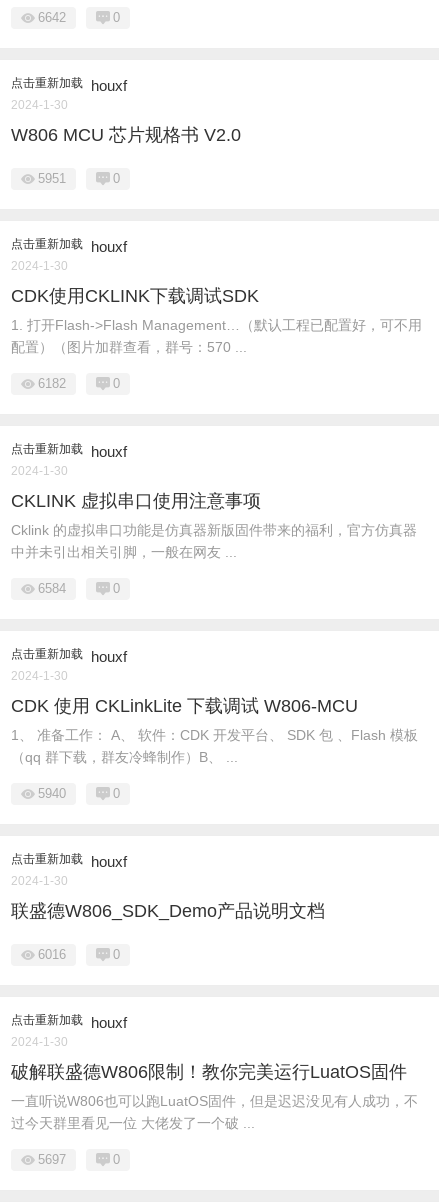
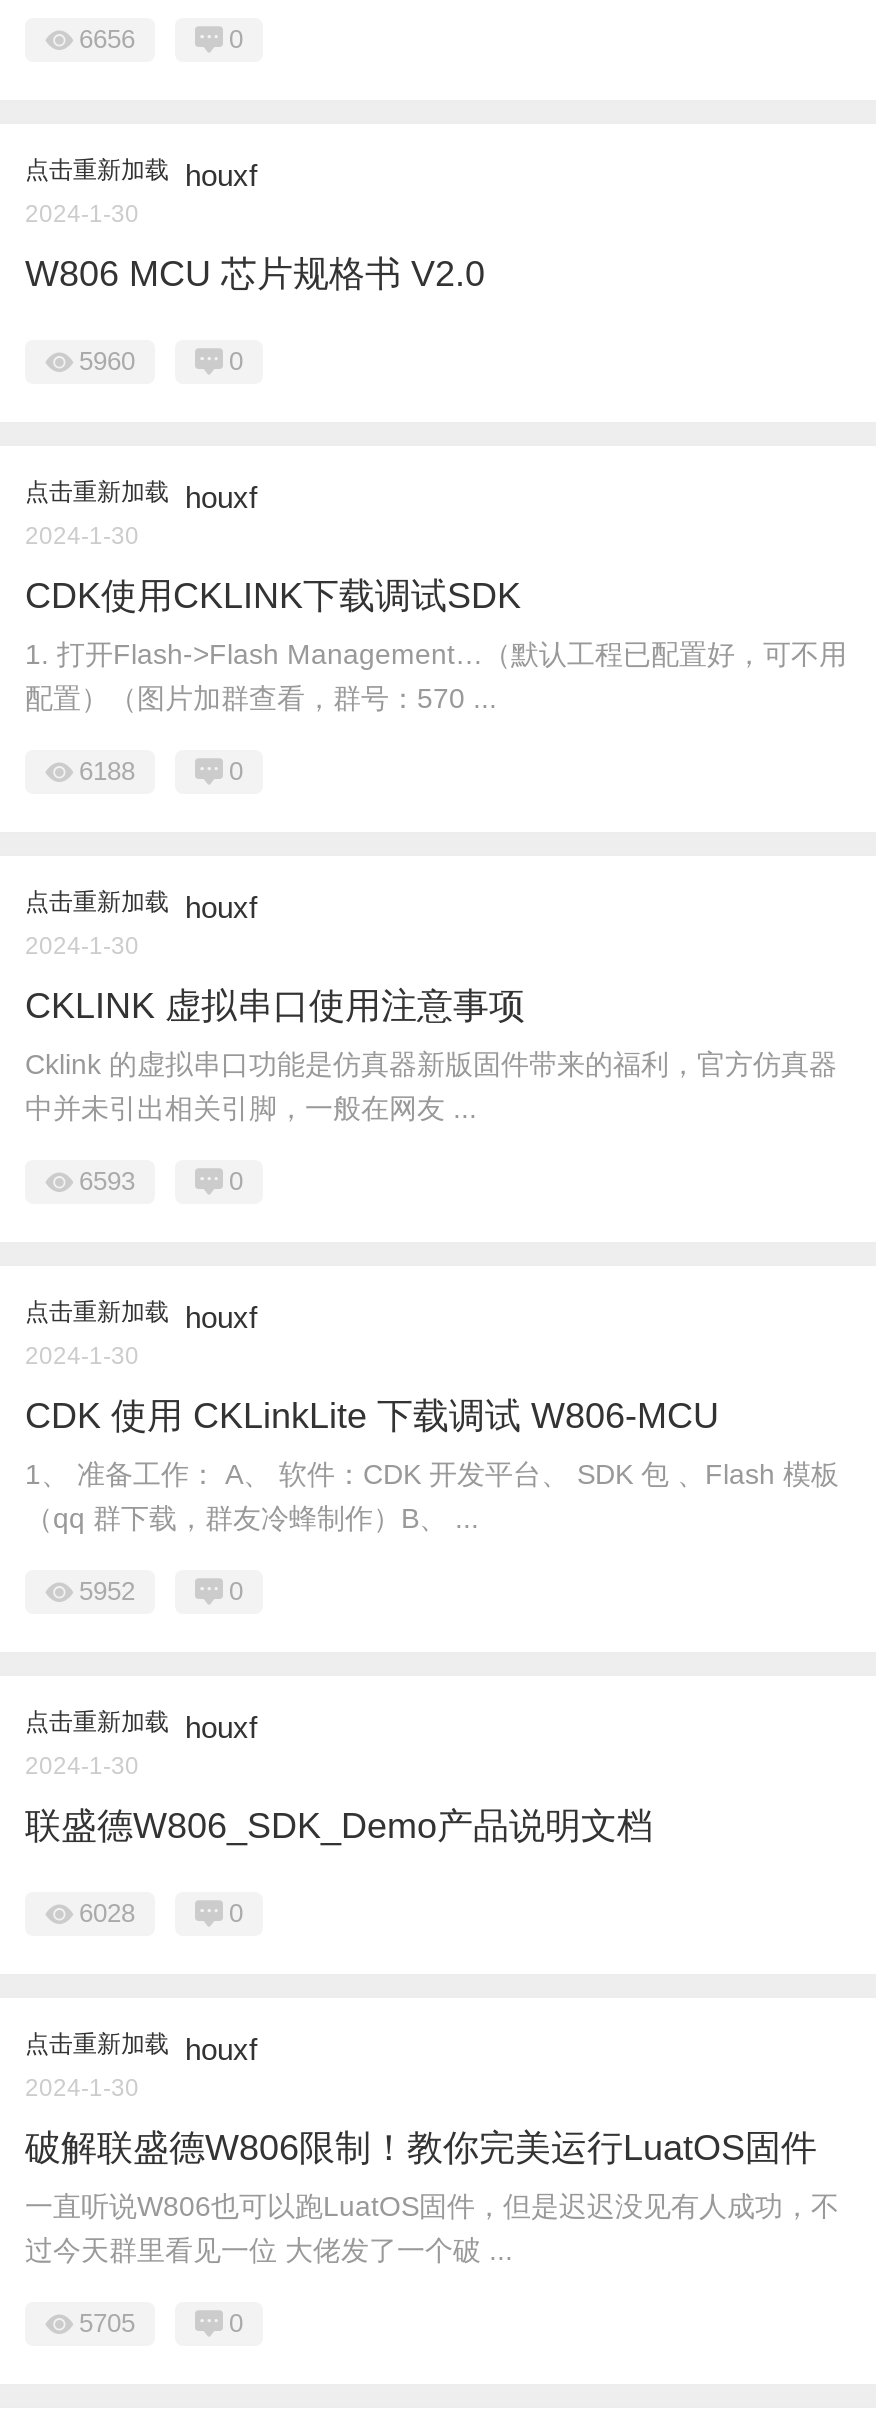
- 6642
+ 6656

- 5951
+ 5960

- 6182
+ 6188

- 6584
+ 6593

- 5940
+ 5952

- 6016
+ 6028

- 5697
+ 5705
